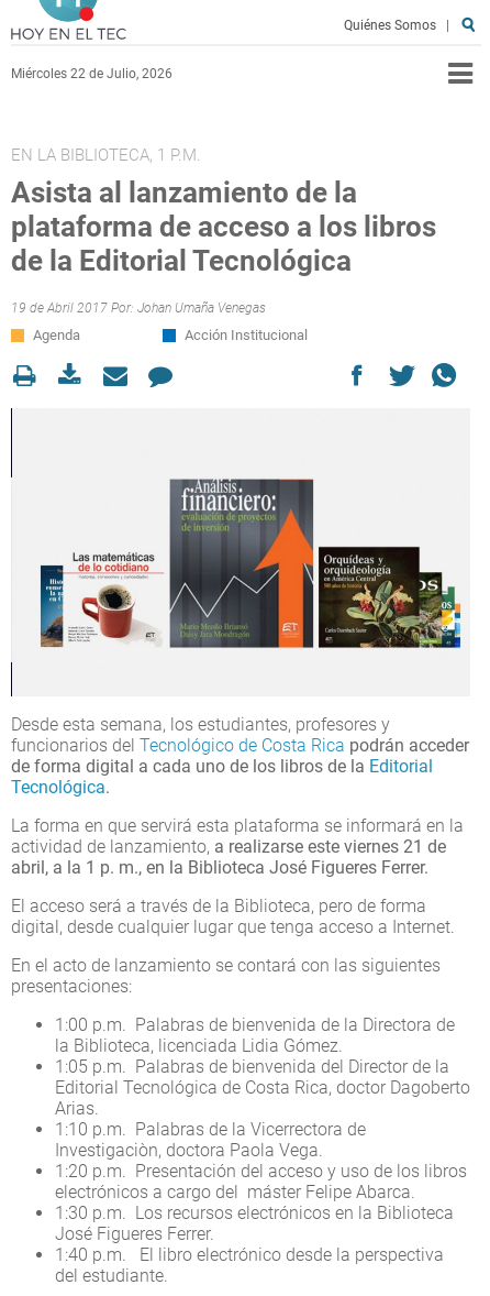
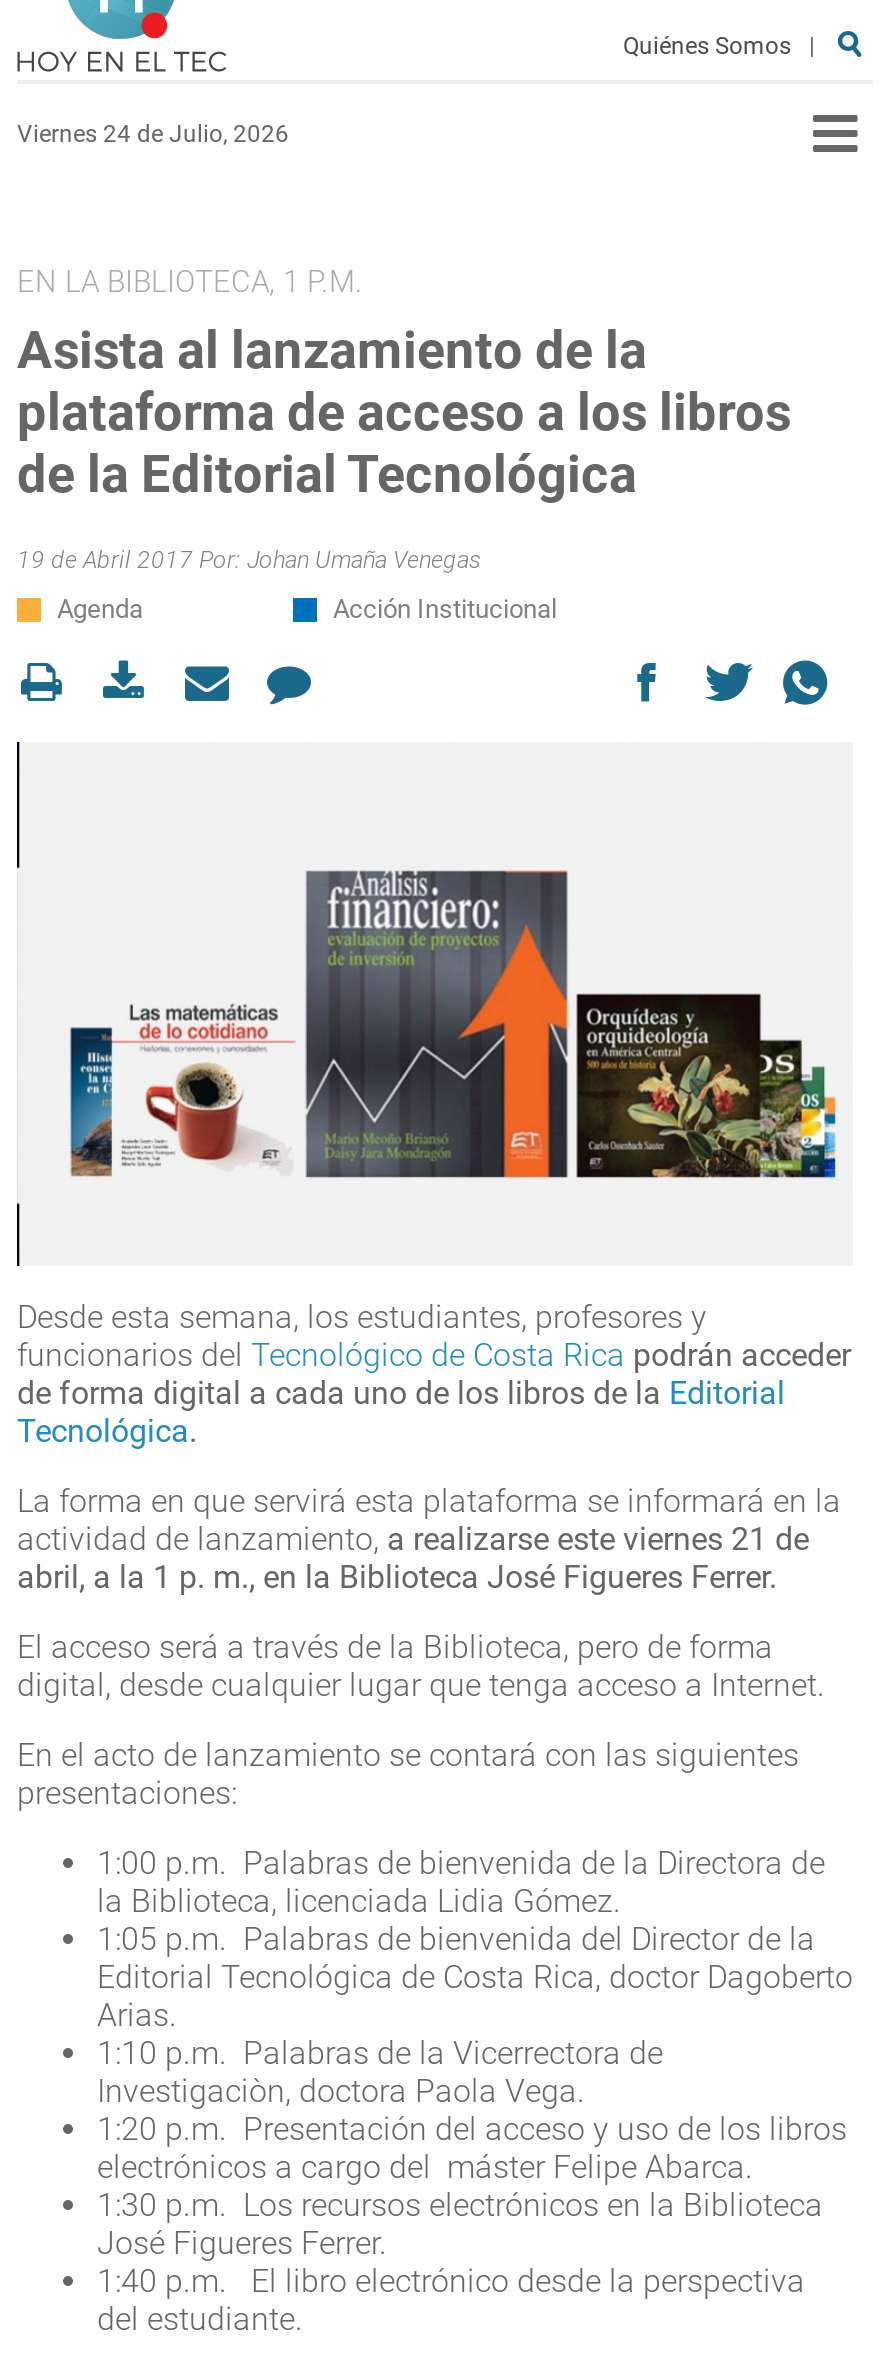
- Miércoles 22 de Julio, 2026
+ Viernes 24 de Julio, 2026
